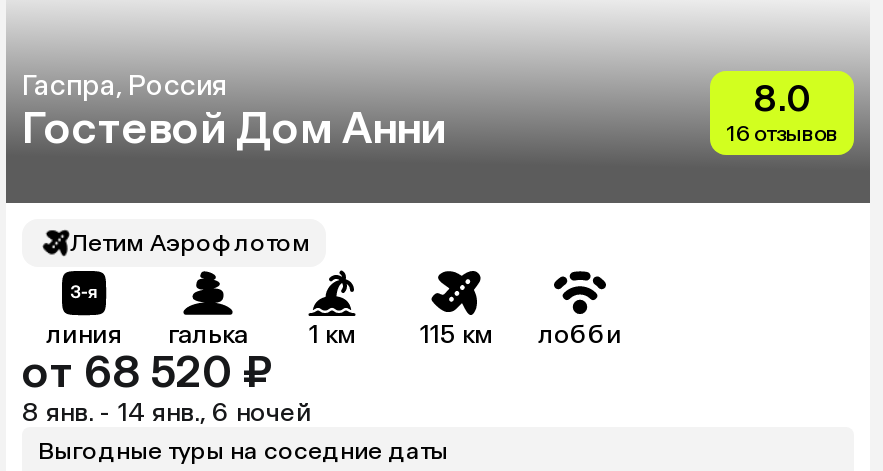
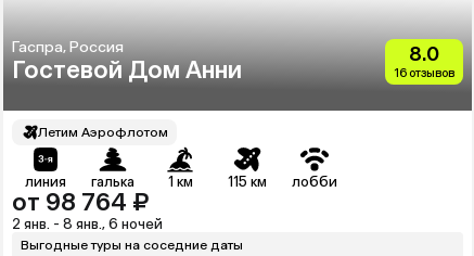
- от 68 520 ₽
+ от 98 764 ₽

- 8 янв. - 14 янв., 6 ночей
+ 2 янв. - 8 янв., 6 ночей
